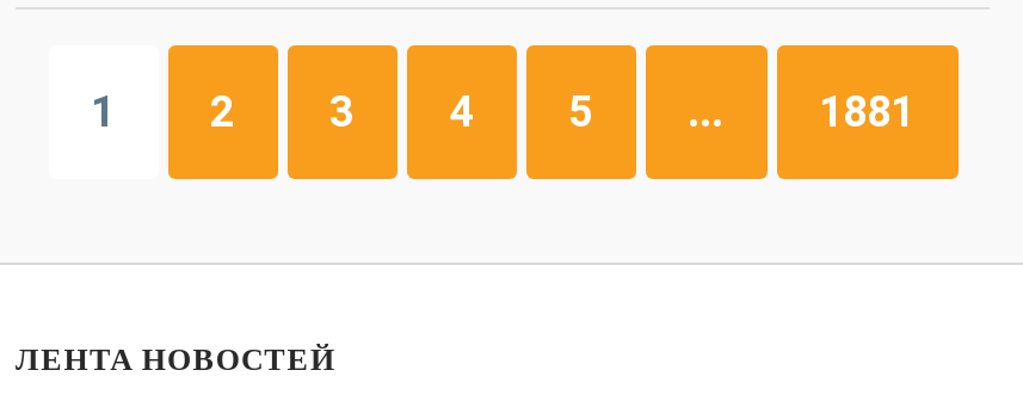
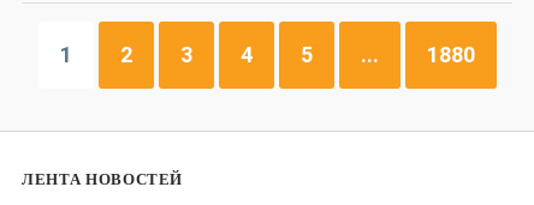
- 1881
+ 1880
